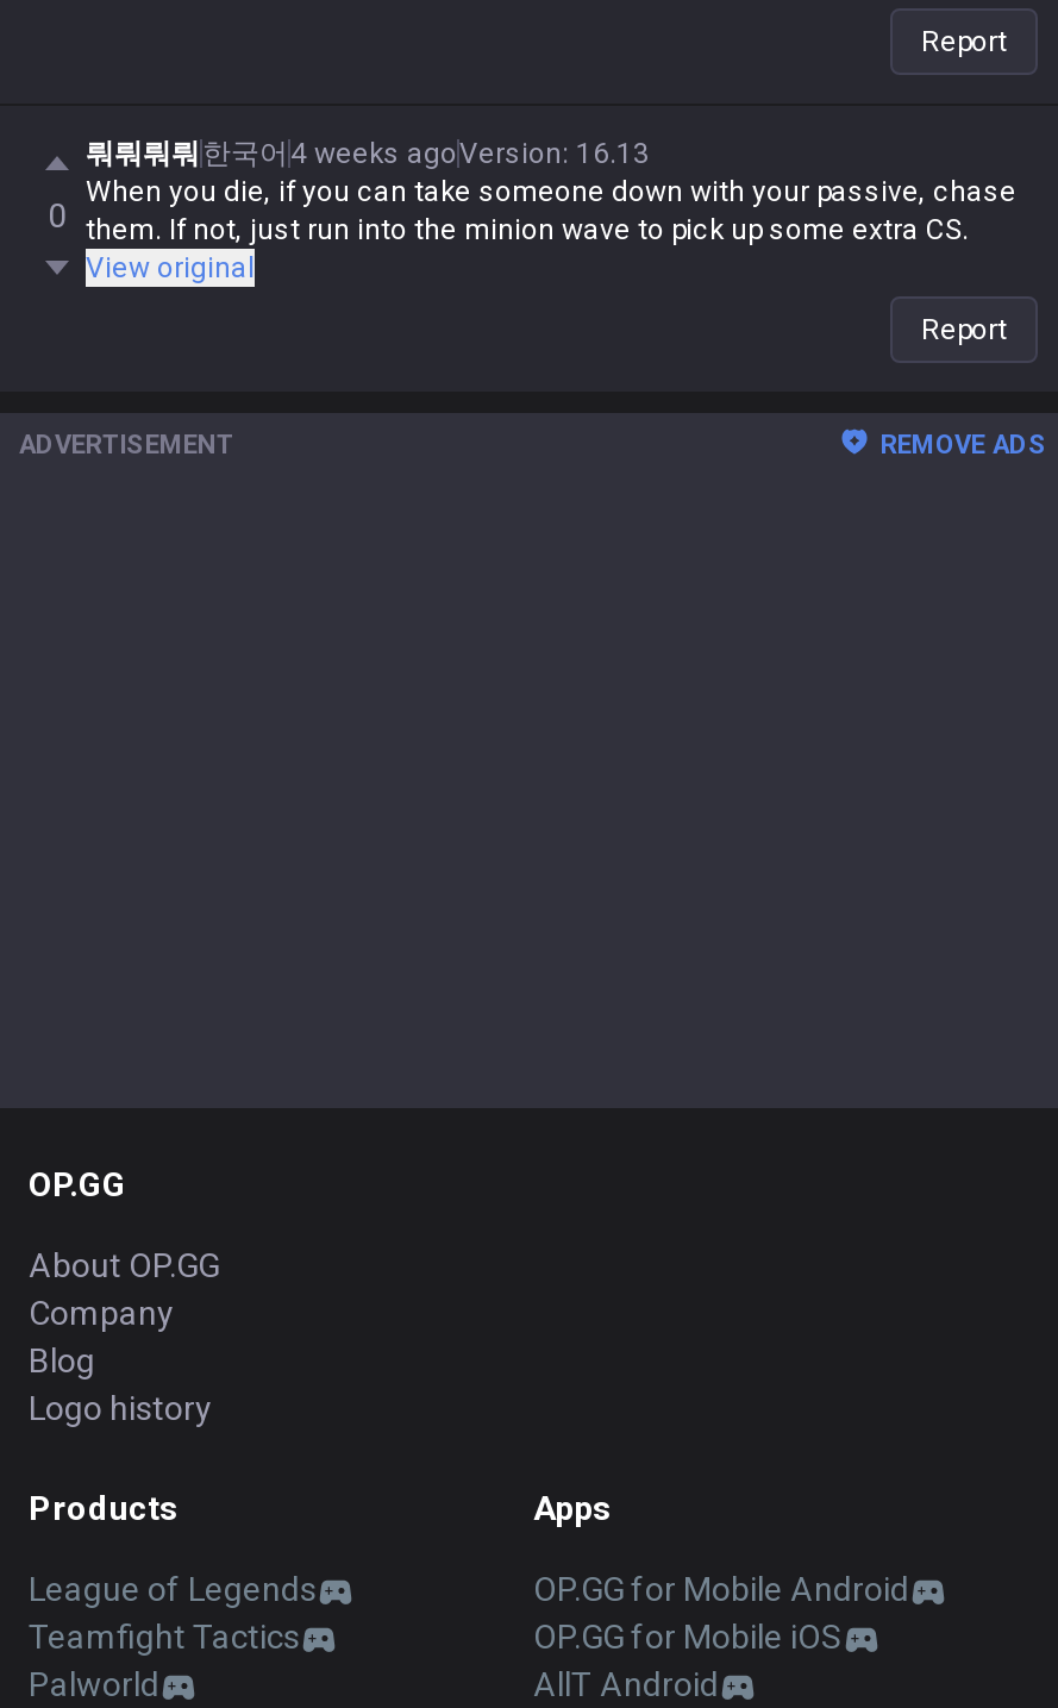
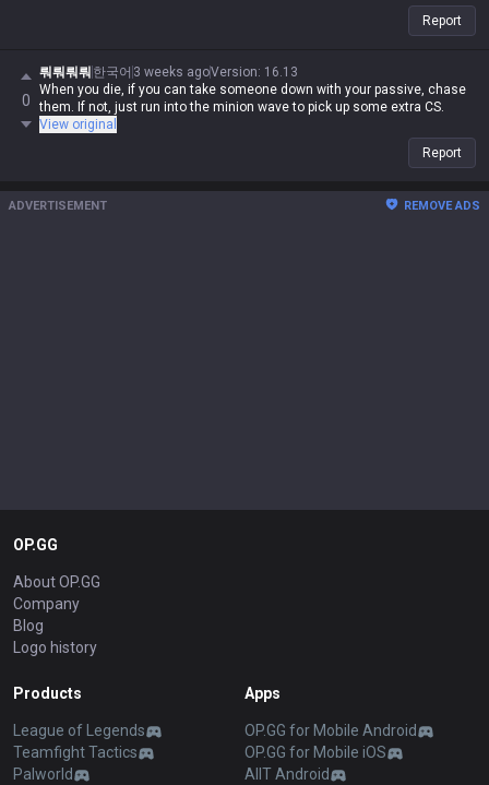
- 뤄뤄뤄뤄 한국어 4 weeks ago Version: 16.13
+ 뤄뤄뤄뤄 한국어 3 weeks ago Version: 16.13
